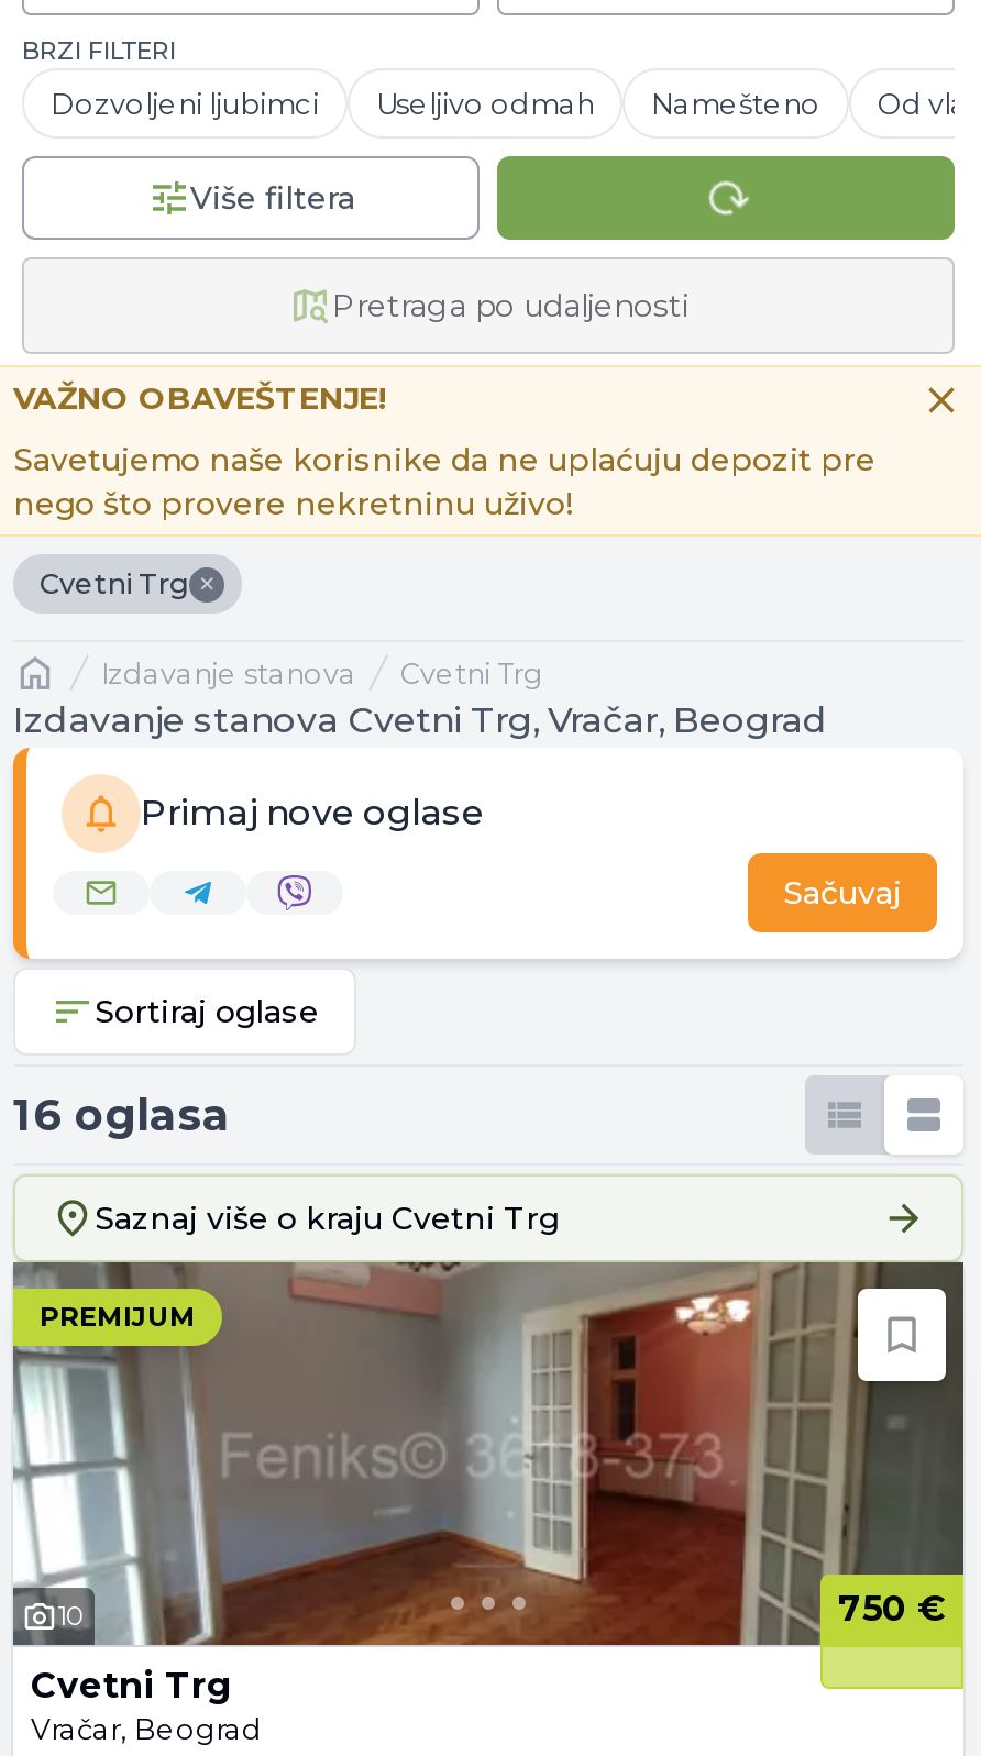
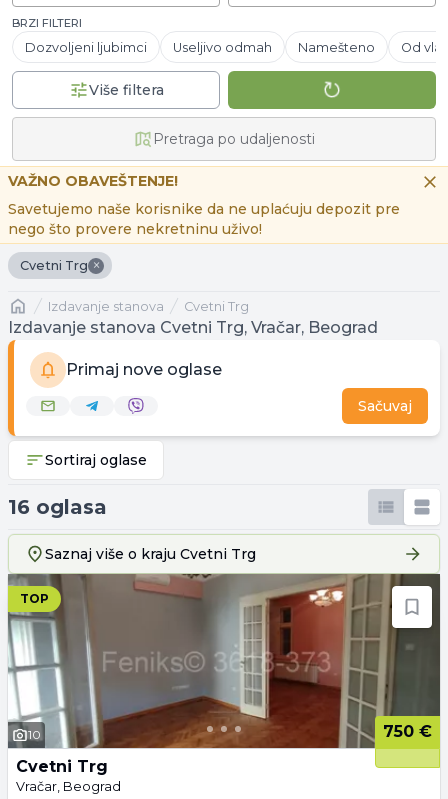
- PREMIJUM
+ TOP
